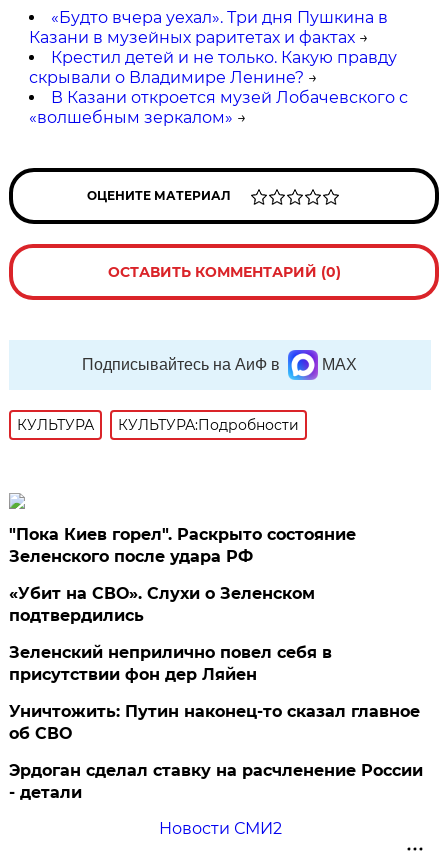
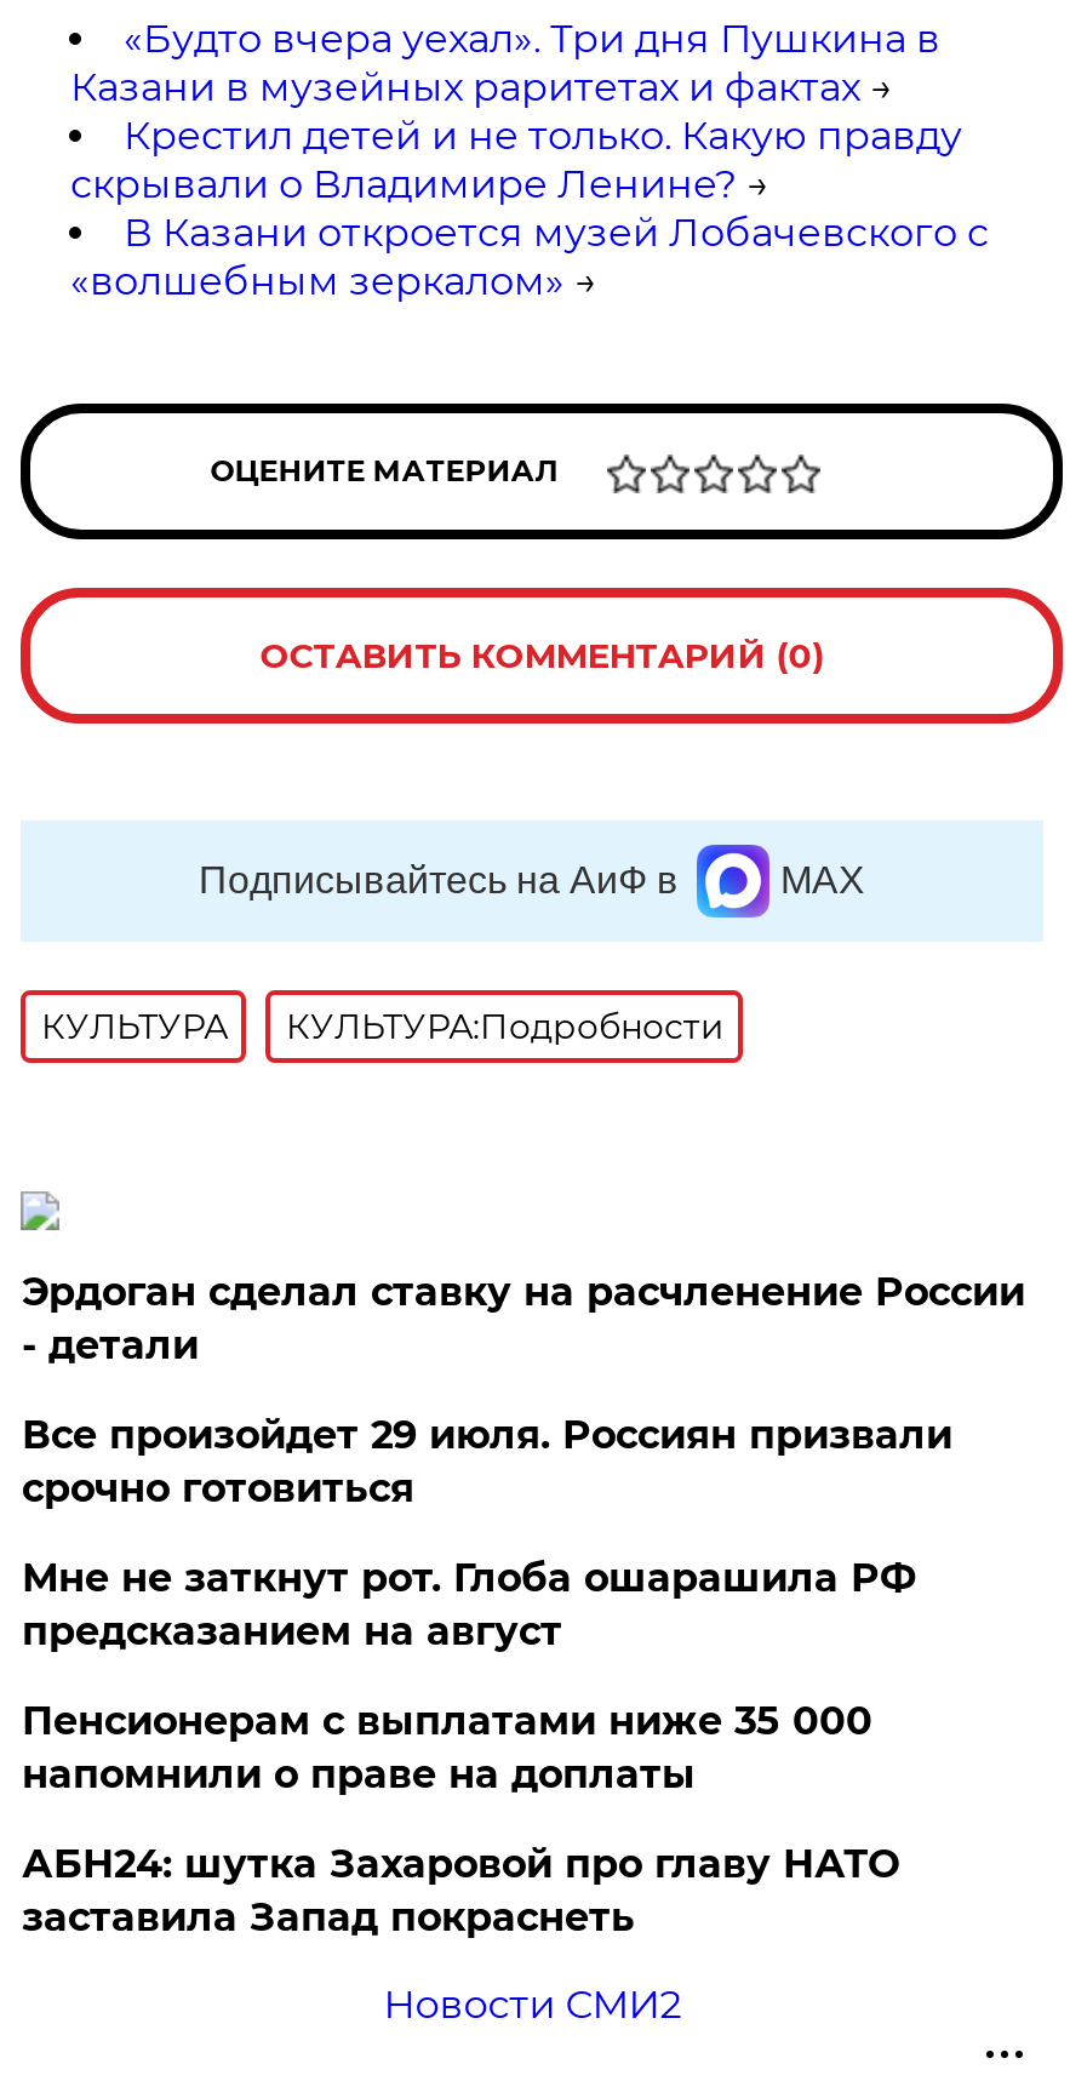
- "Пока Киев горел". Раскрыто состояние
- Зеленского после удара РФ
- «Убит на СВО». Слухи о Зеленском
- подтвердились
- Зеленский неприлично повел cебя в
- присутствии фон дер Ляйен
- Уничтожить: Путин наконец-то сказал главное
- об СВО

moved up: Эрдоган сделал ставку на расчленение России | - детали

+ Все произойдет 29 июля. Россиян призвали
+ срочно готовиться
+ Мне не заткнут рот. Глоба ошарашила РФ
+ предсказанием на август
+ Пенсионерам с выплатами ниже 35 000
+ напомнили о праве на доплаты
+ АБН24: шутка Захаровой про главу НАТО
+ заставила Запад покраснеть
